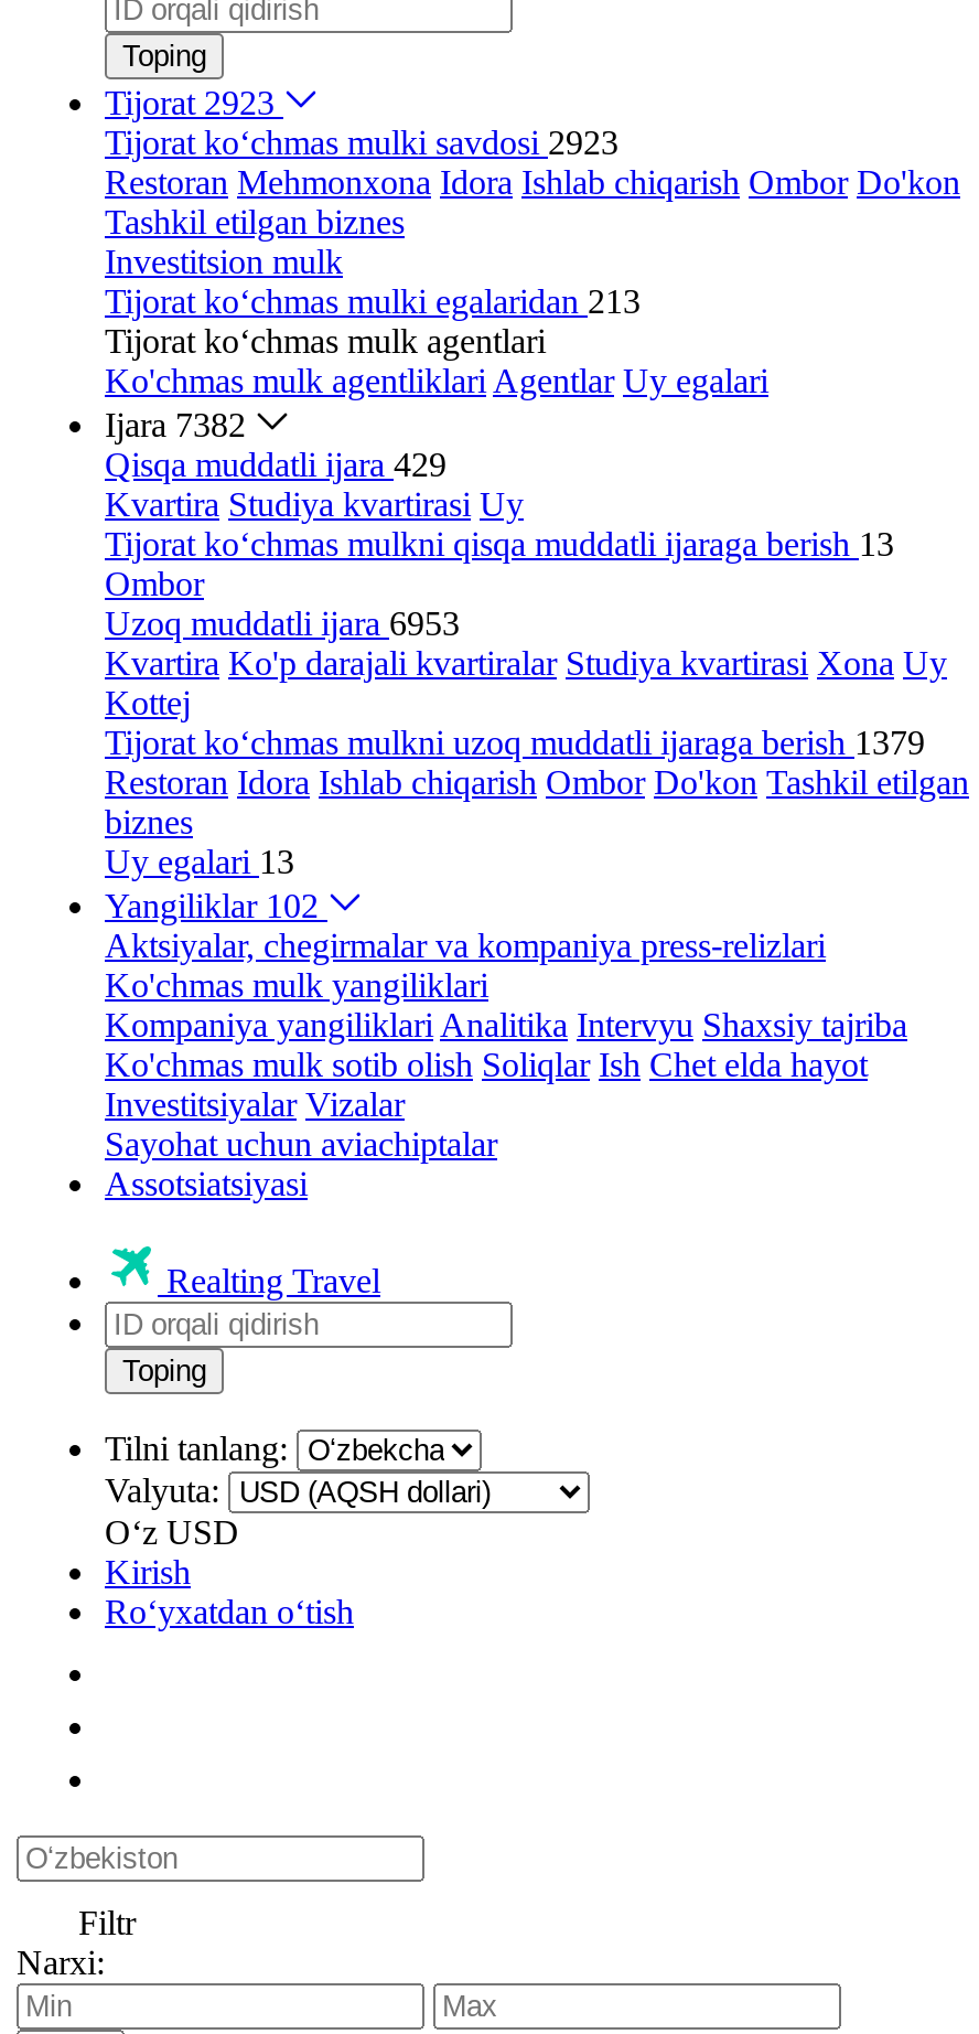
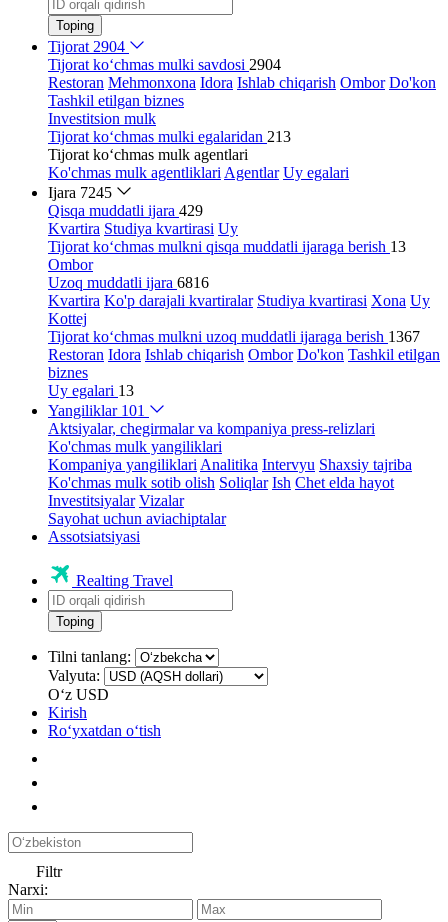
- Tijorat 2923
+ Tijorat 2904

- Tijorat ko‘chmas mulki savdosi 2923
+ Tijorat ko‘chmas mulki savdosi 2904

- Ijara 7382
+ Ijara 7245

- Uzoq muddatli ijara 6953
+ Uzoq muddatli ijara 6816

- Tijorat ko‘chmas mulkni uzoq muddatli ijaraga berish 1379
+ Tijorat ko‘chmas mulkni uzoq muddatli ijaraga berish 1367

- Yangiliklar 102
+ Yangiliklar 101
